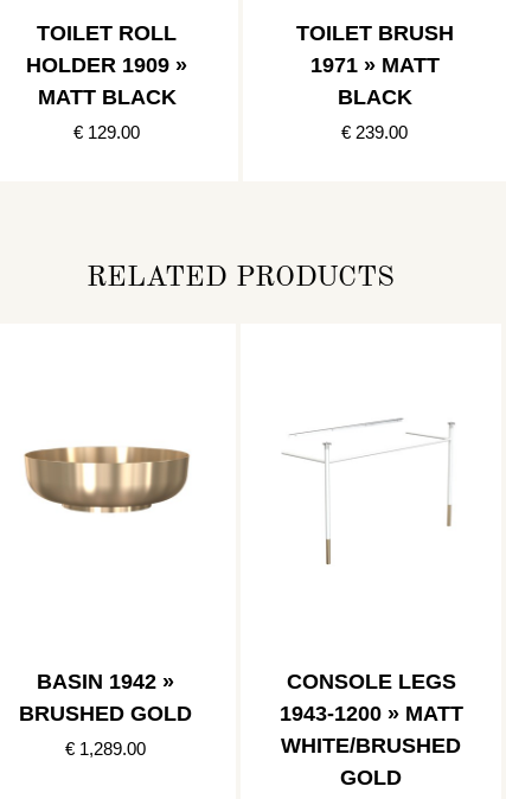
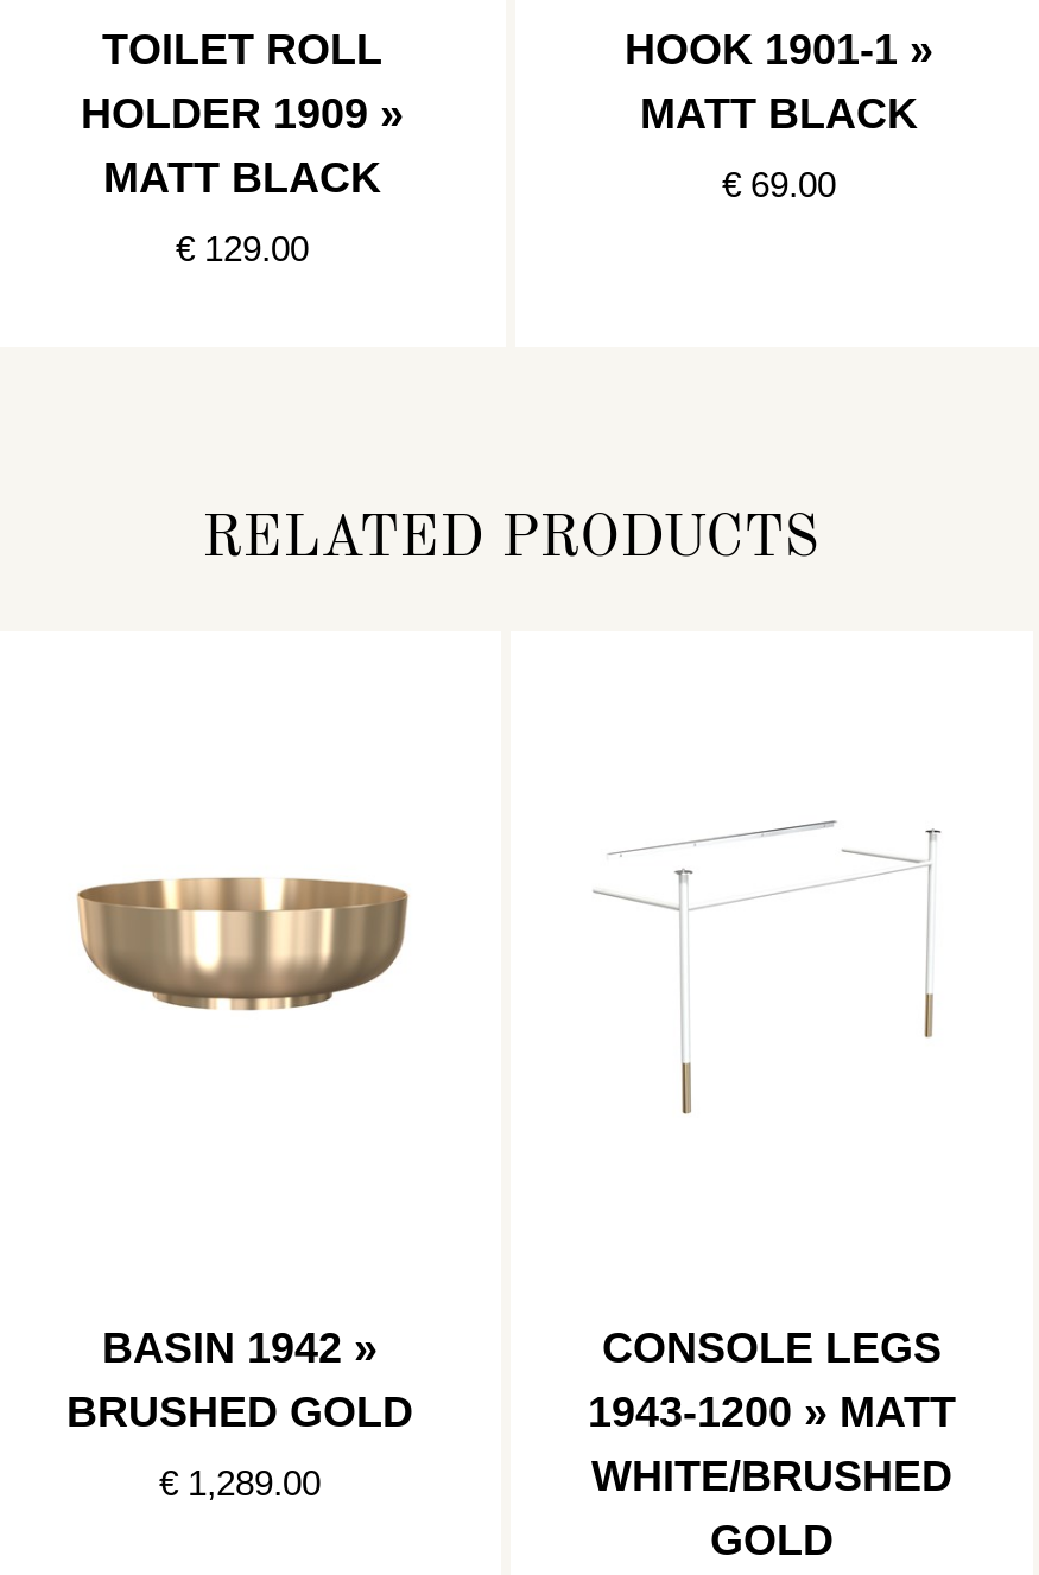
- TOILET BRUSH
- 1971 » MATT
- BLACK
+ HOOK 1901-1 »
+ MATT BLACK

- € 239.00
+ € 69.00
